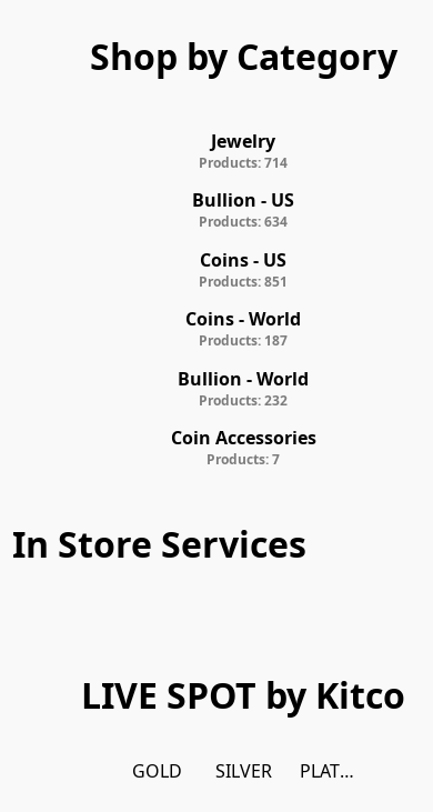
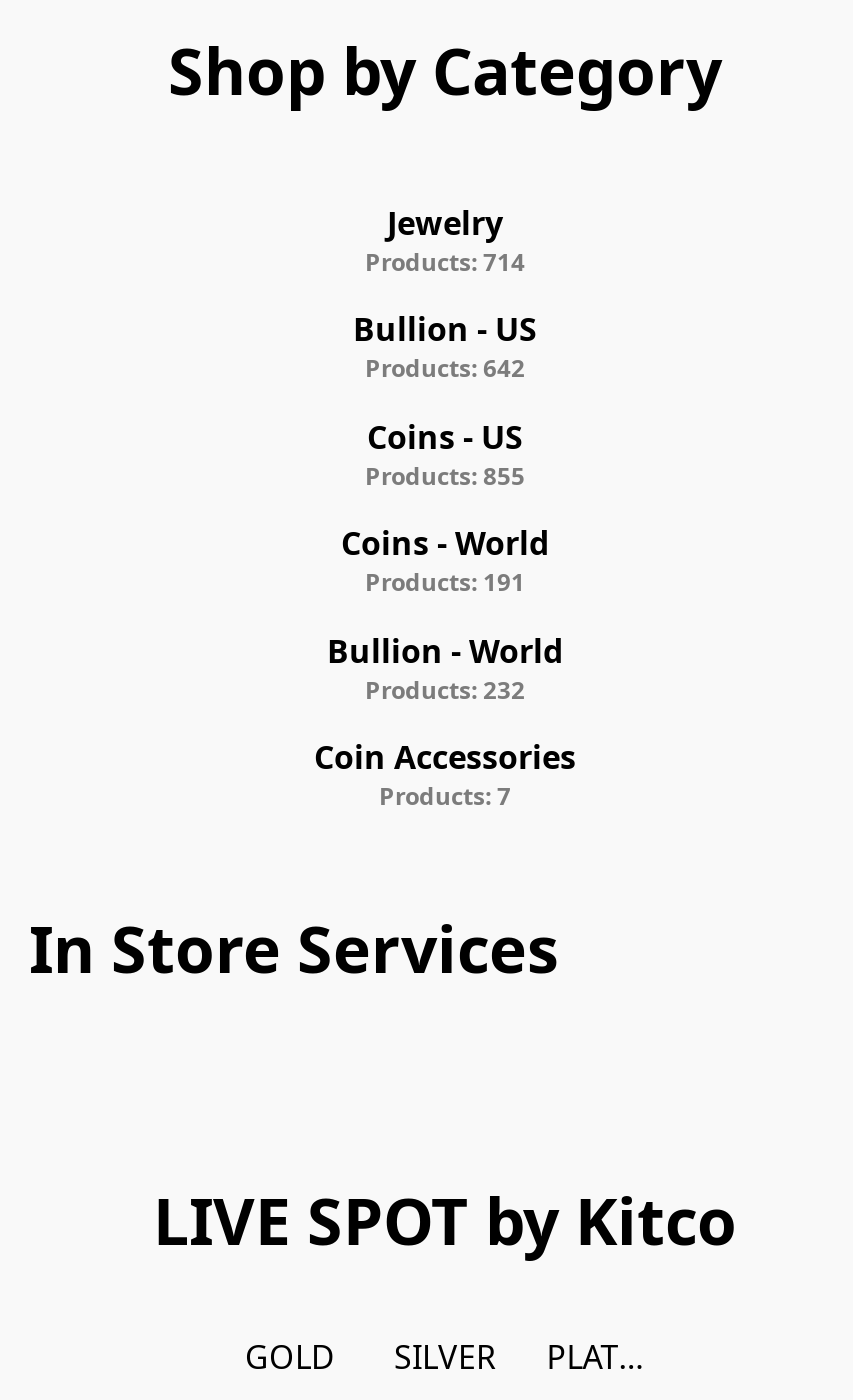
- Products: 634
+ Products: 642

- Products: 851
+ Products: 855

- Products: 187
+ Products: 191
